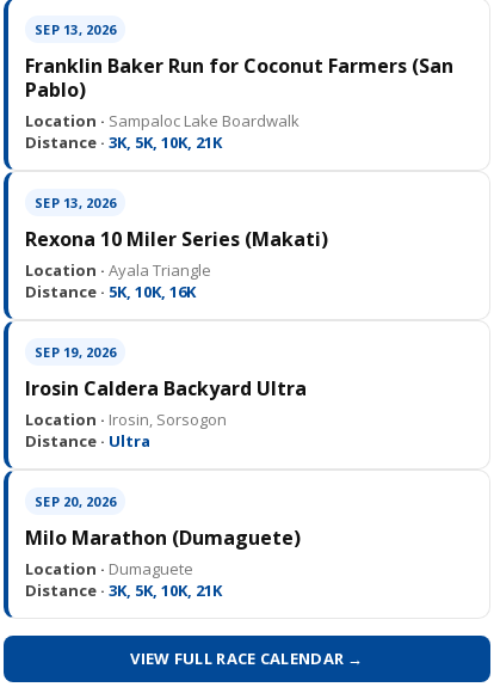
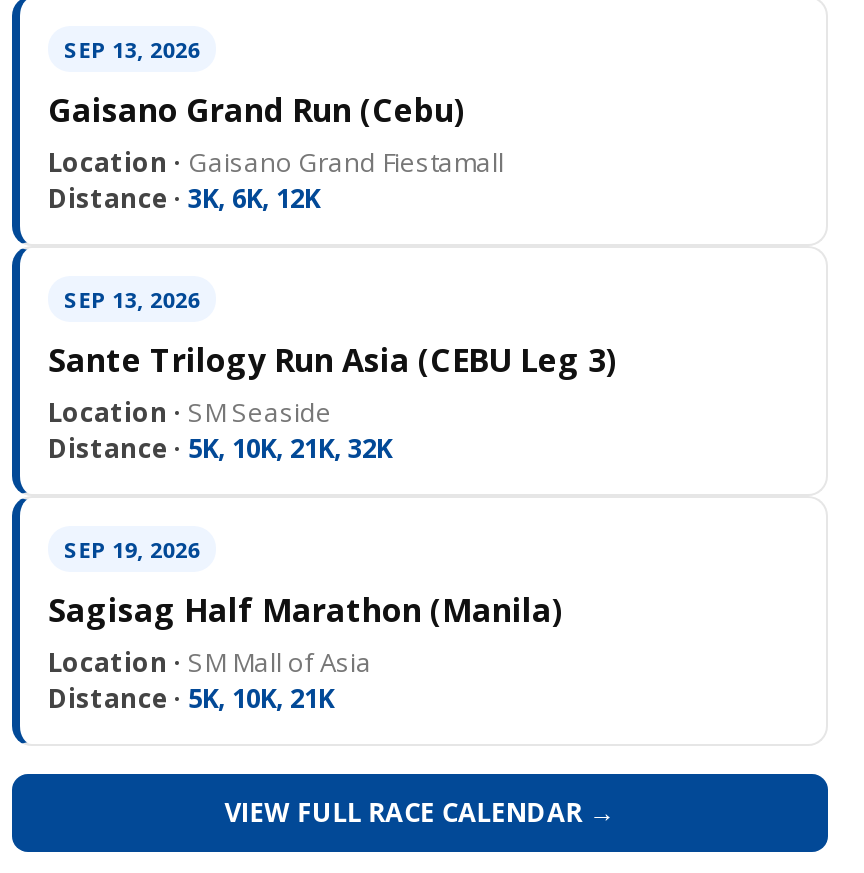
- Franklin Baker Run for Coconut Farmers (San
- Pablo)
- Location · Sampaloc Lake Boardwalk
- Distance · 3K, 5K, 10K, 21K
+ Gaisano Grand Run (Cebu)
+ Location · Gaisano Grand Fiestamall
+ Distance · 3K, 6K, 12K

- Rexona 10 Miler Series (Makati)
- Location · Ayala Triangle
- Distance · 5K, 10K, 16K
+ Sante Trilogy Run Asia (CEBU Leg 3)
+ Location · SM Seaside
+ Distance · 5K, 10K, 21K, 32K

- Irosin Caldera Backyard Ultra
- Location · Irosin, Sorsogon
- Distance · Ultra
- SEP 20, 2026
- Milo Marathon (Dumaguete)
- Location · Dumaguete
- Distance · 3K, 5K, 10K, 21K
+ Sagisag Half Marathon (Manila)
+ Location · SM Mall of Asia
+ Distance · 5K, 10K, 21K
